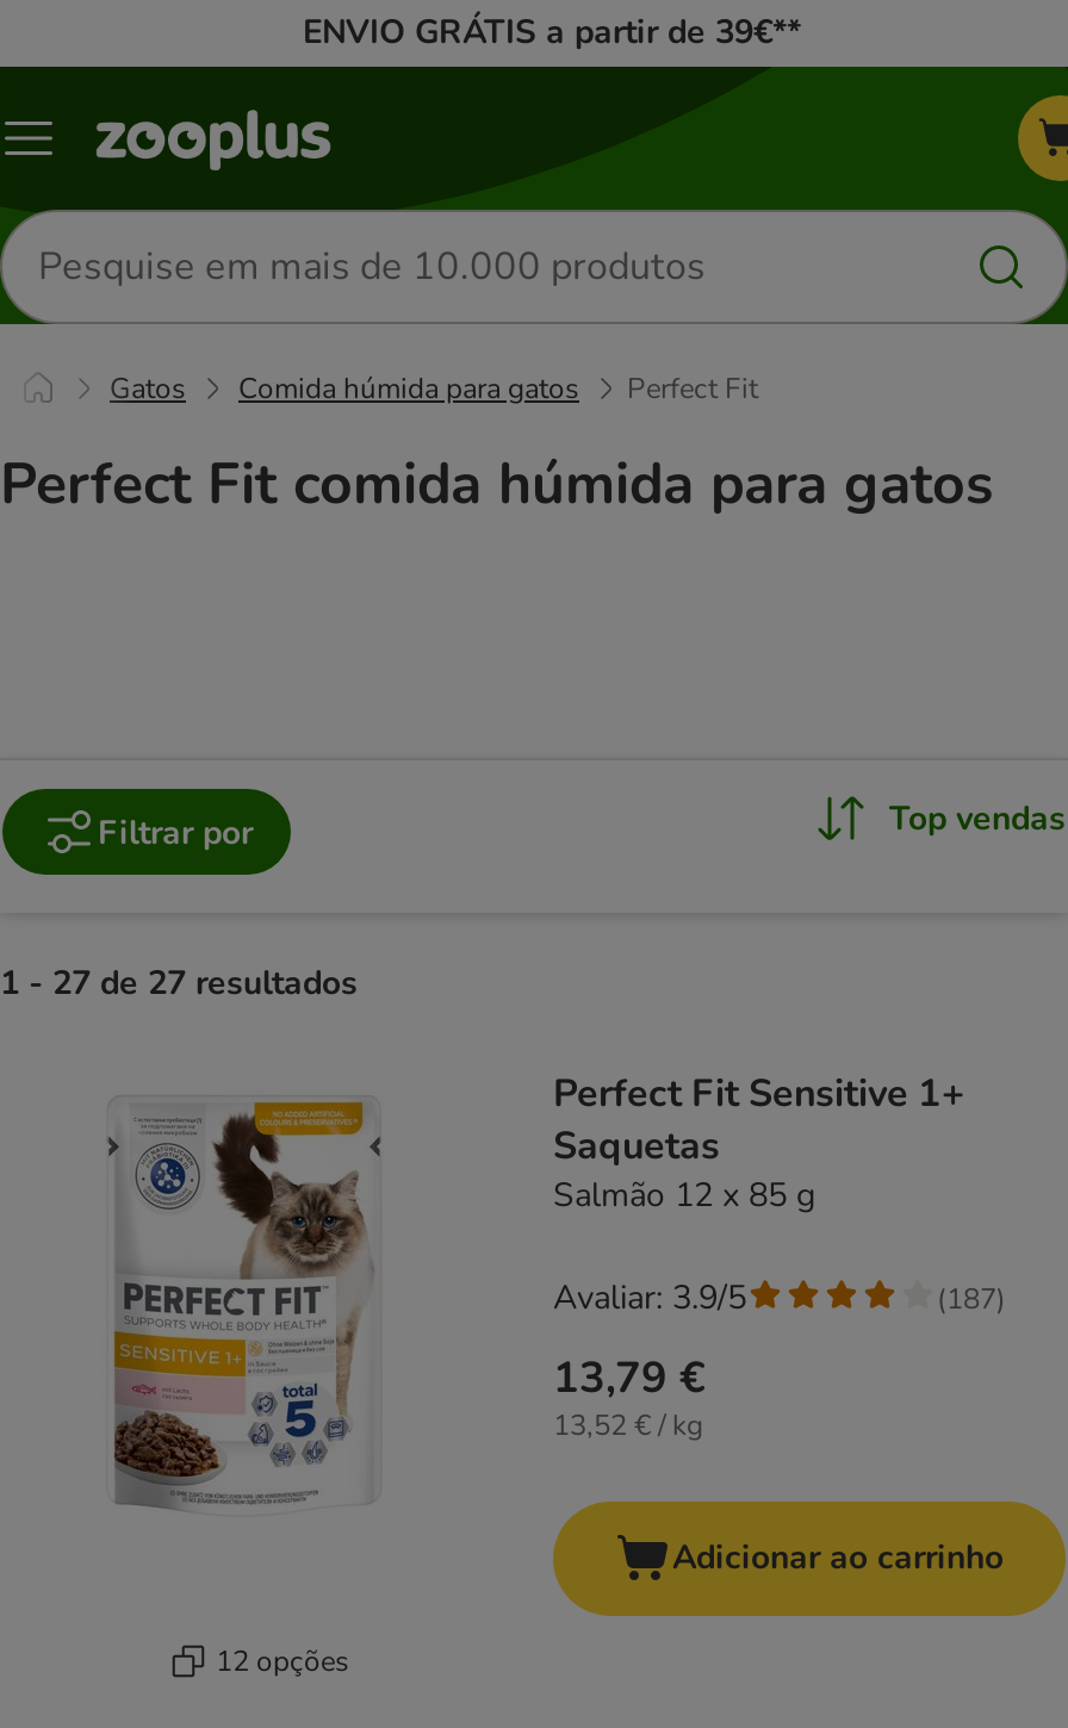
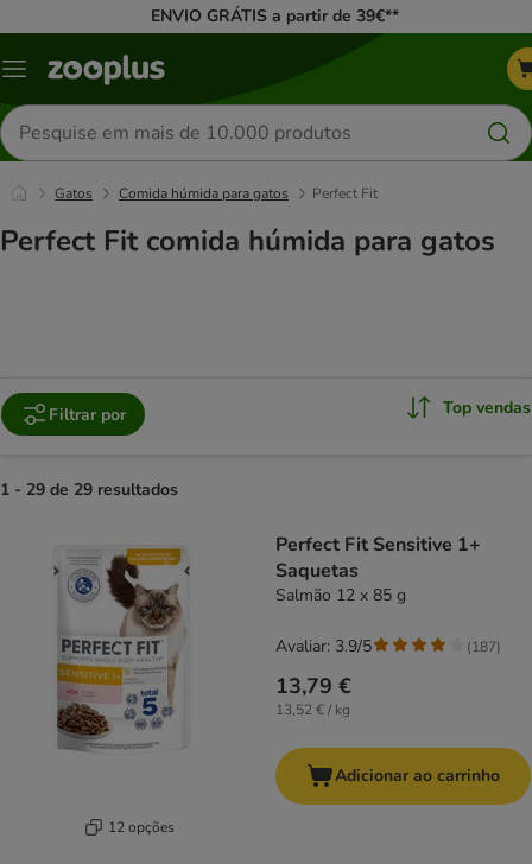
- 1 - 27 de 27 resultados
+ 1 - 29 de 29 resultados
